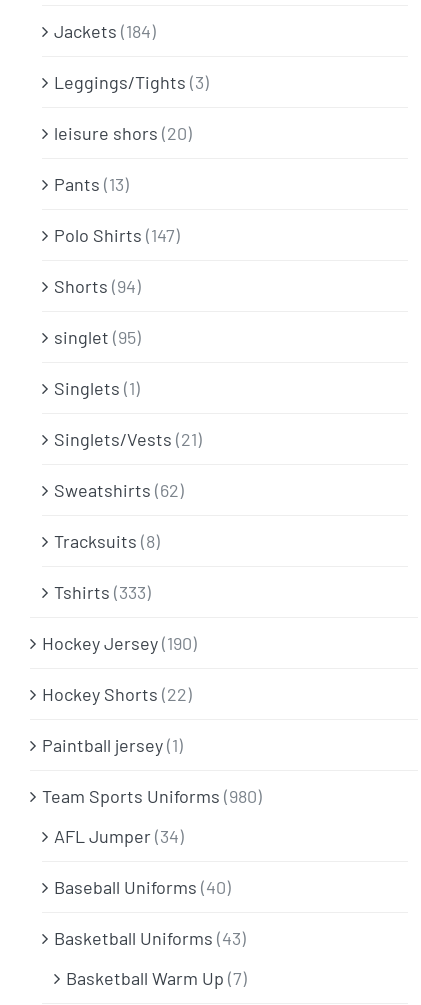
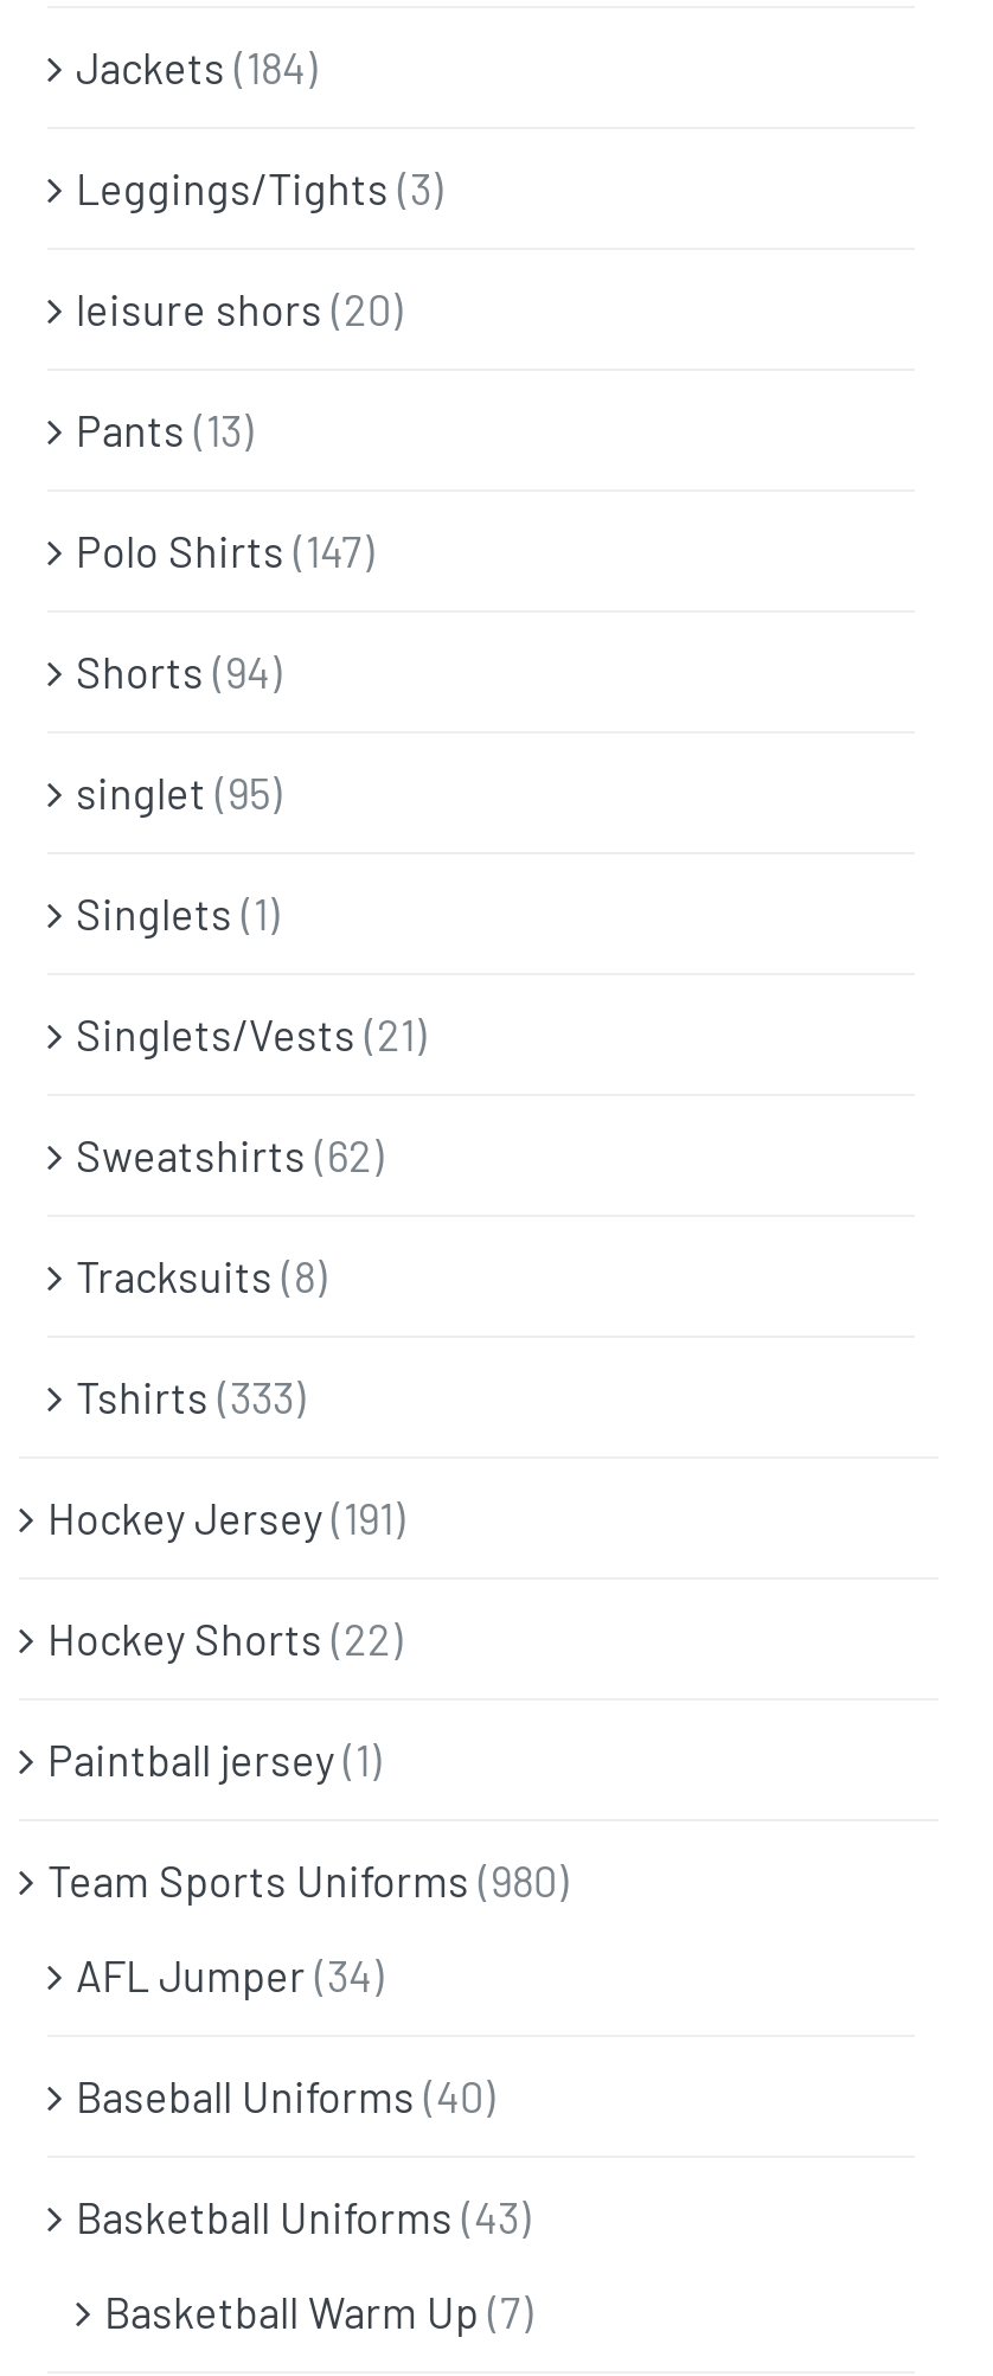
- Hockey Jersey (190)
+ Hockey Jersey (191)
